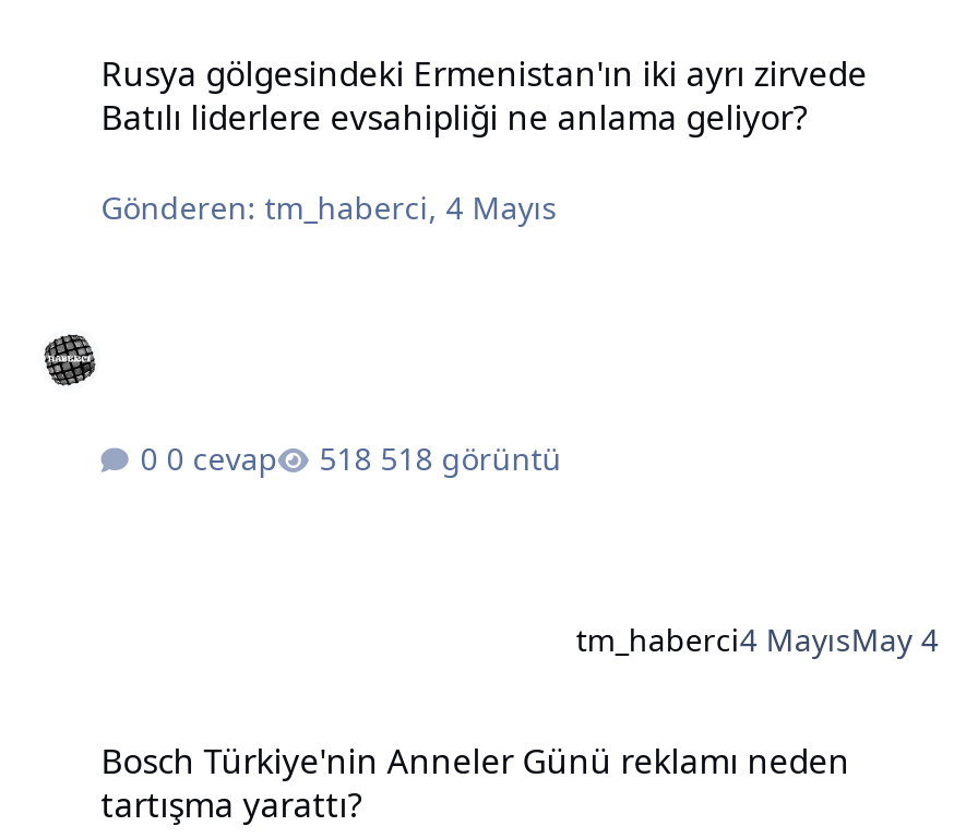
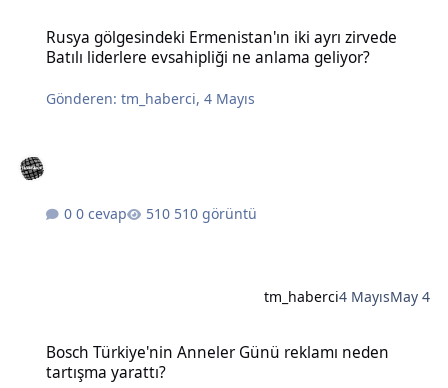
- 518 görüntü
+ 510 görüntü
